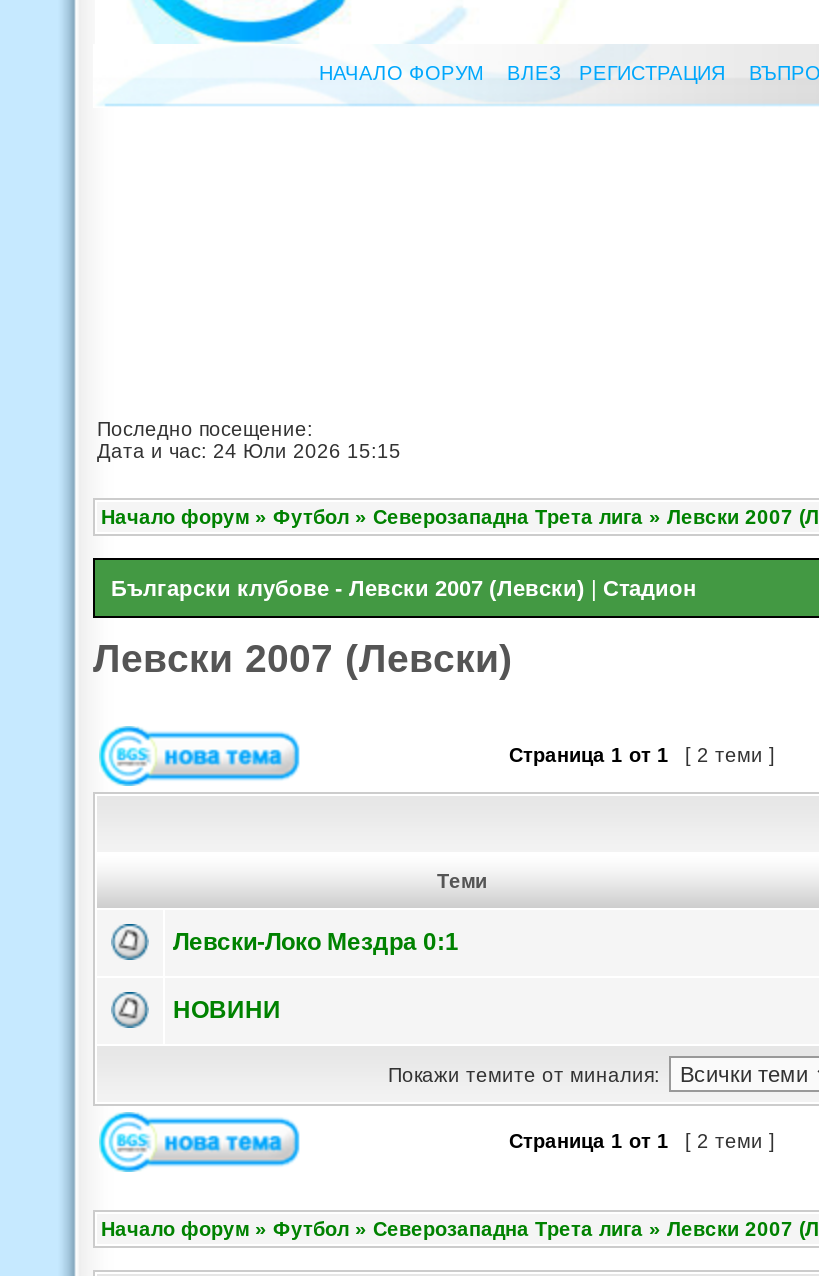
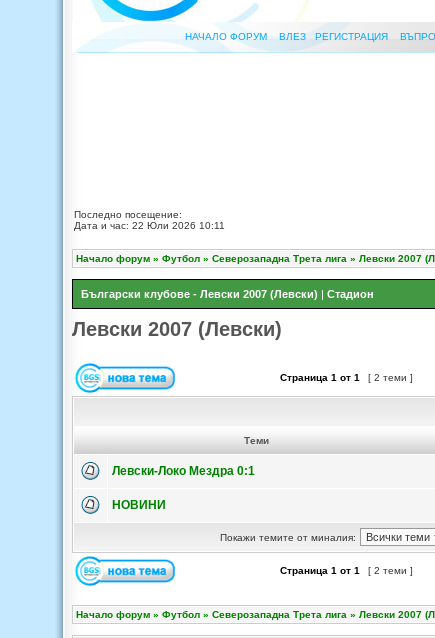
- Дата и час: 24 Юли 2026 15:15
+ Дата и час: 22 Юли 2026 10:11
